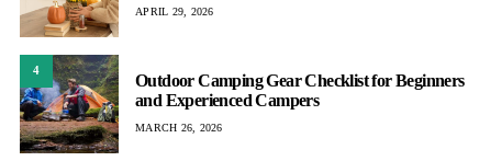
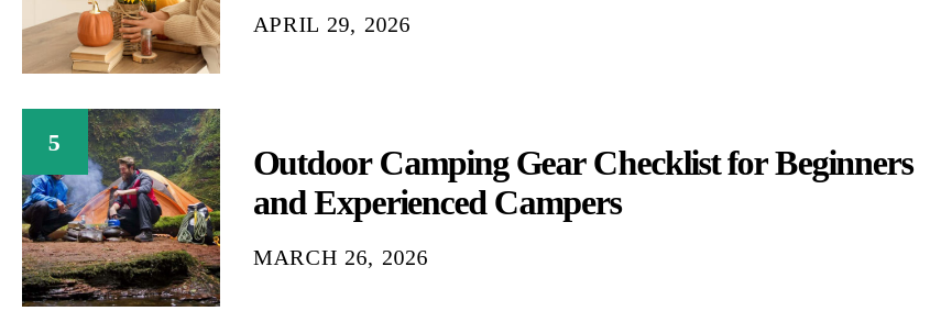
- 4
+ 5
